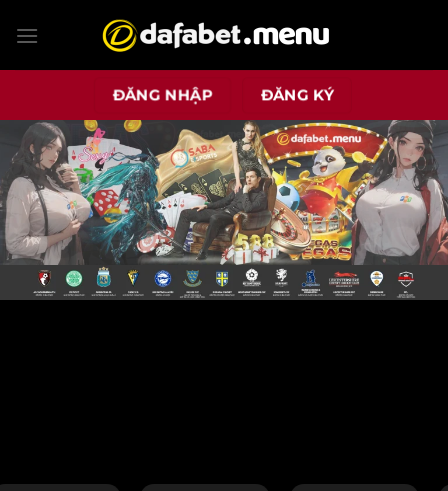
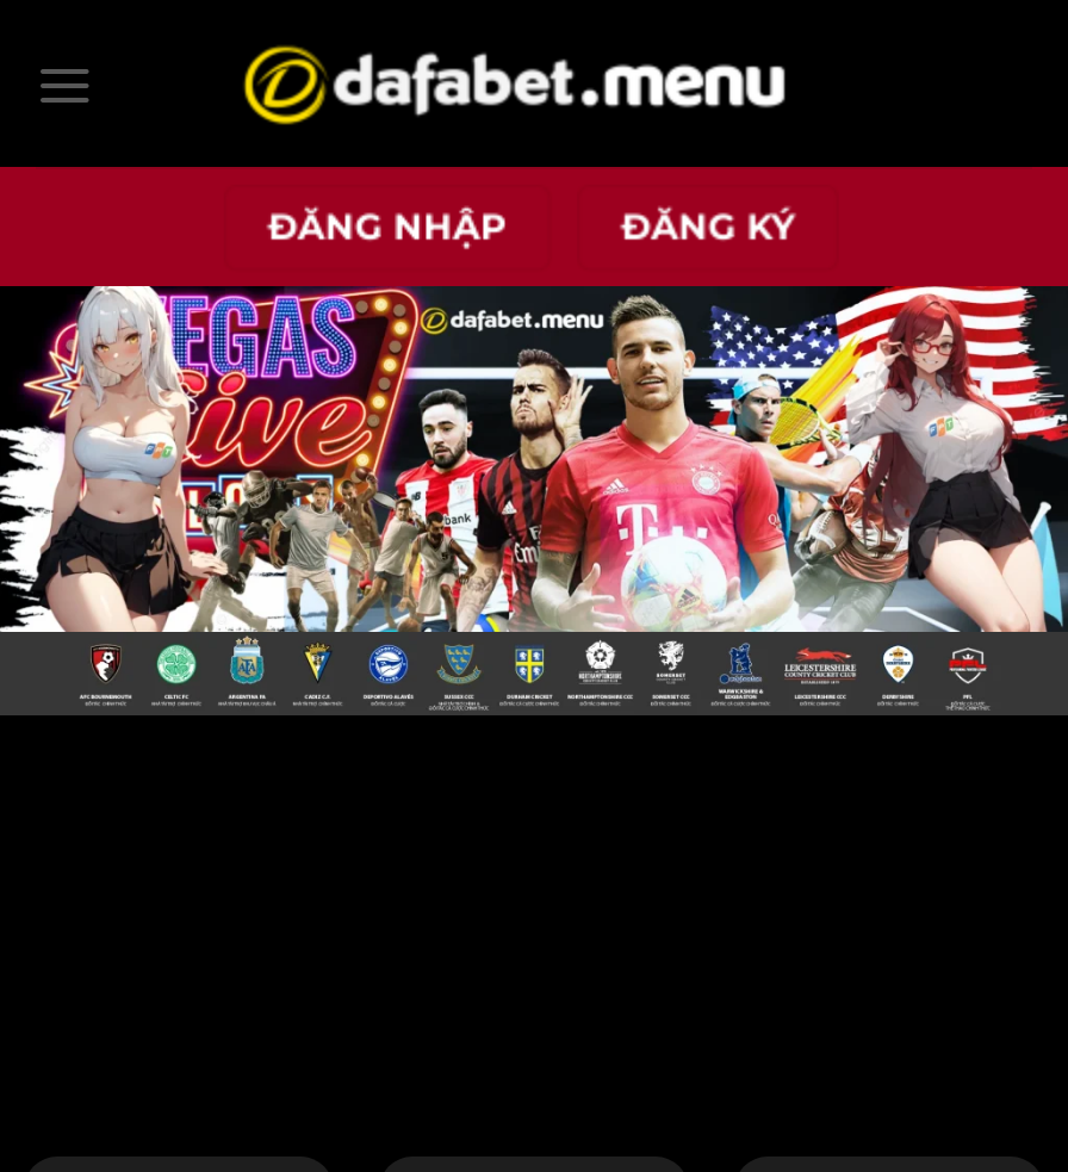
- [image]
+ [image]
